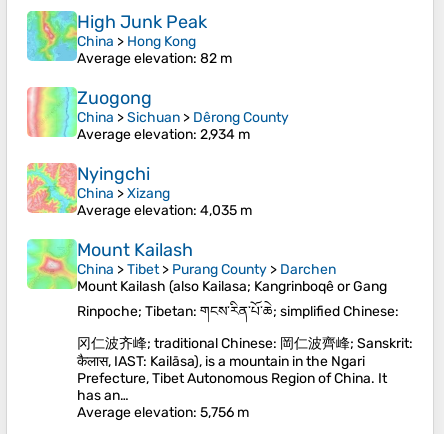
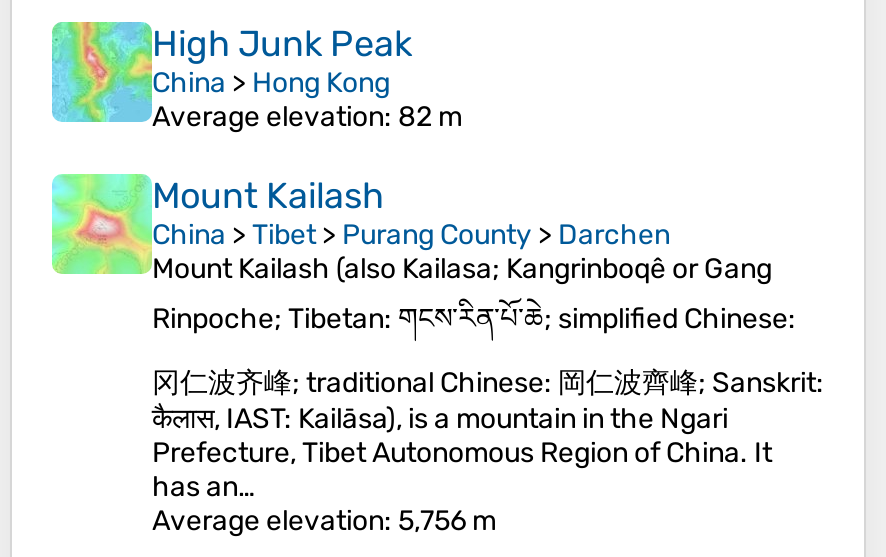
- [image]
- Zuogong
- China > Sichuan > Dêrong County
- Average elevation: 2,934 m
- Nyingchi
- China > Xizang
- Average elevation: 4,035 m

- [image]
